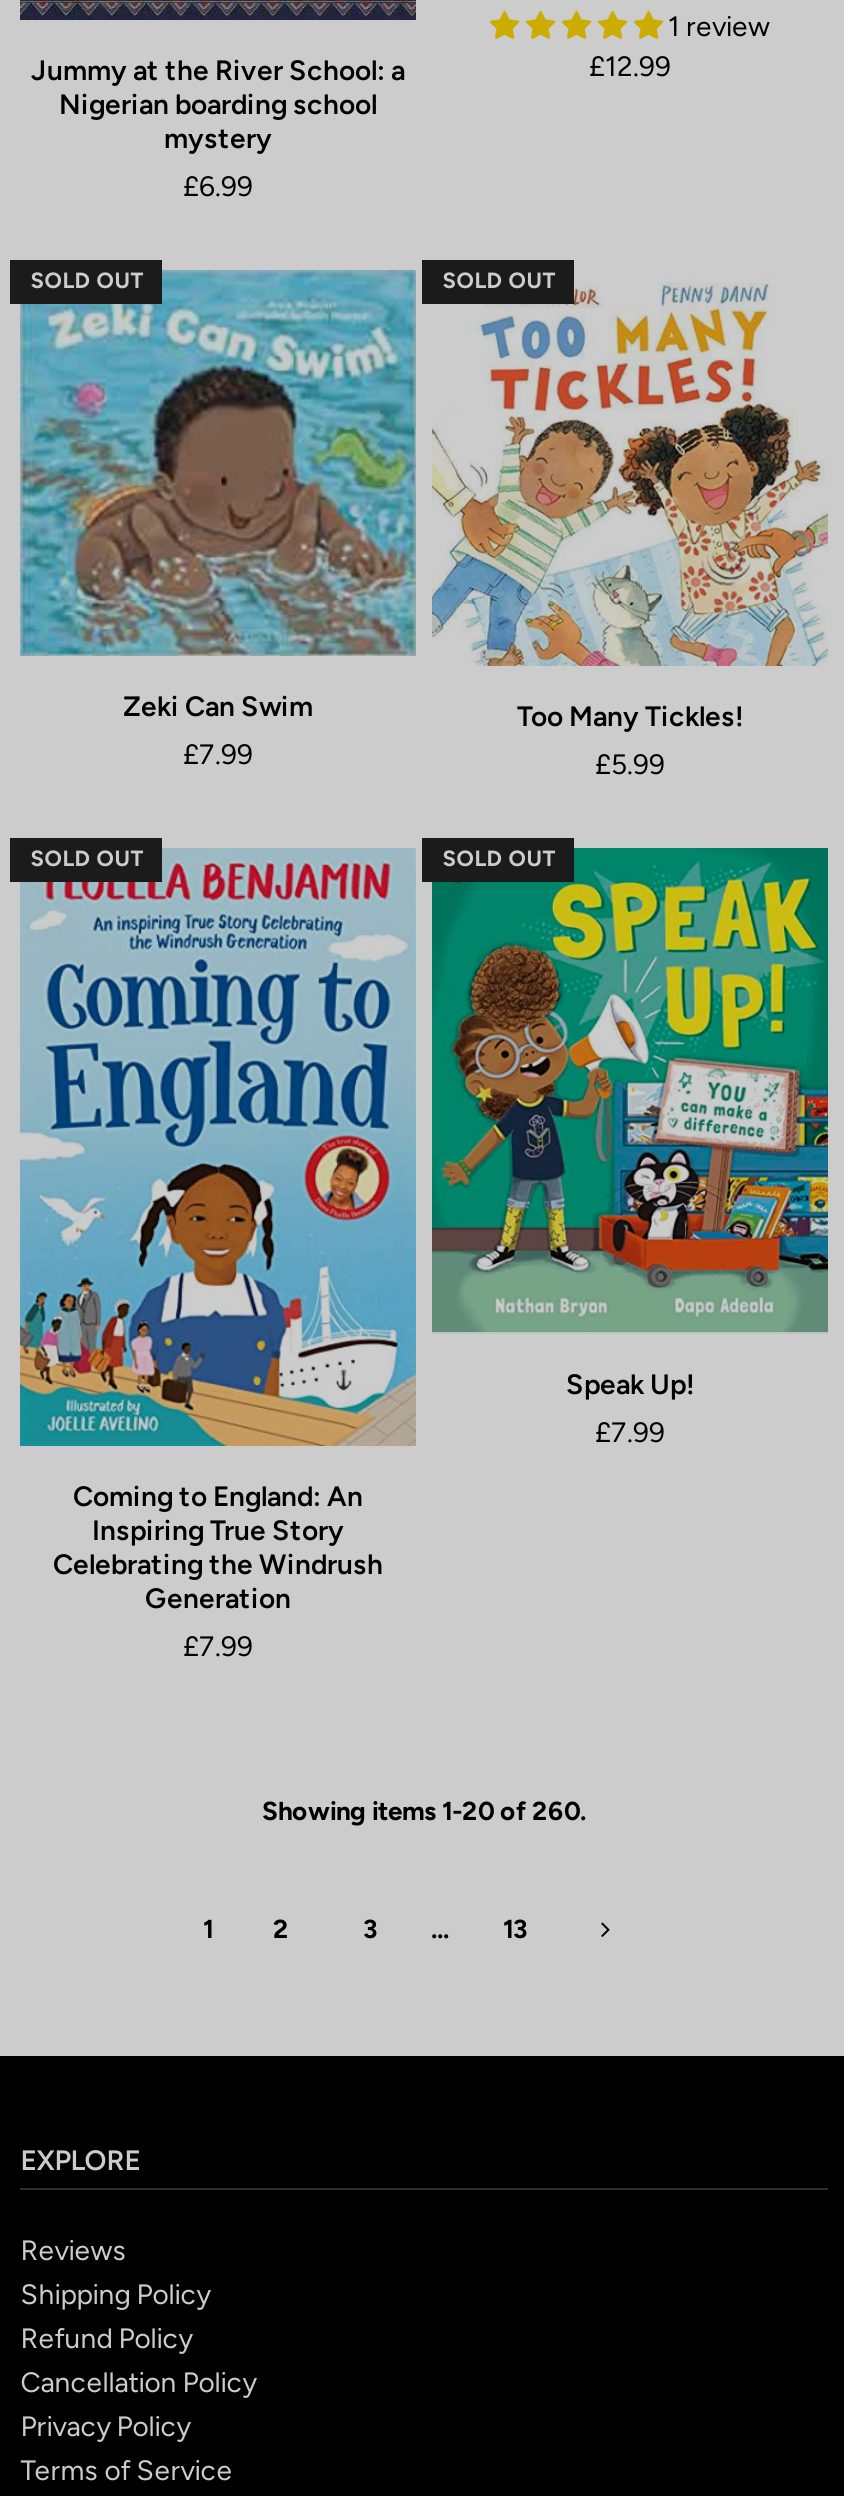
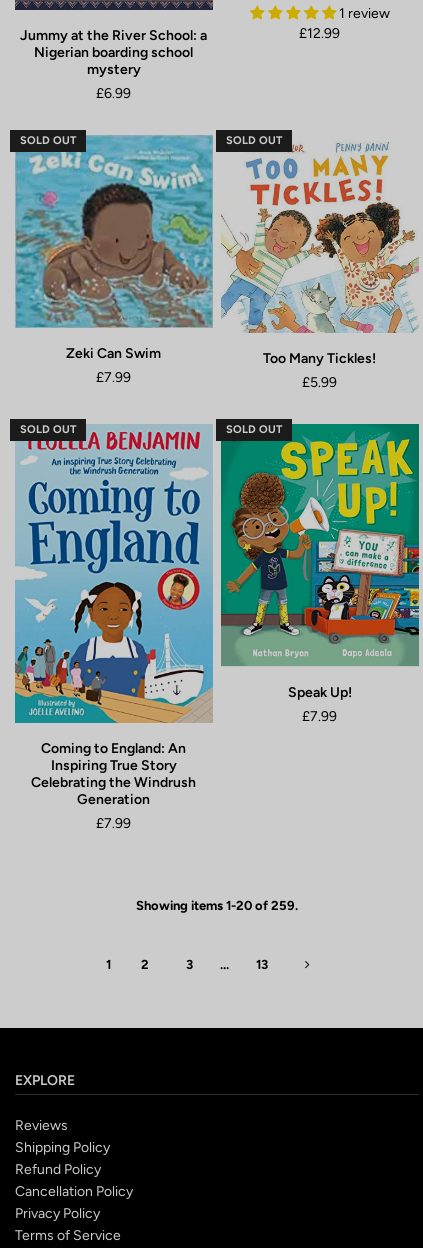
- Showing items 1-20 of 260.
+ Showing items 1-20 of 259.
